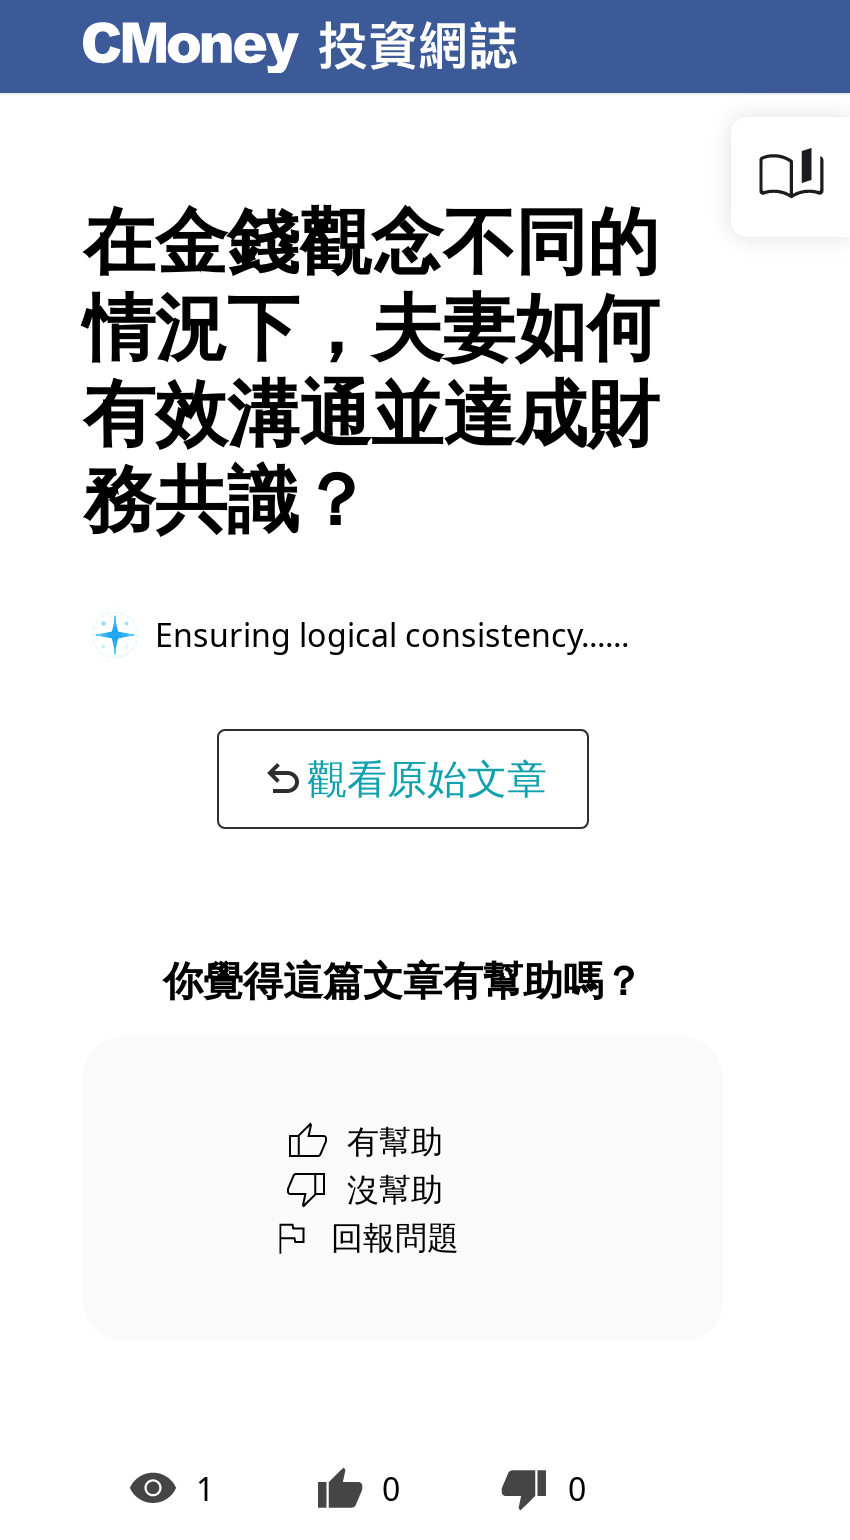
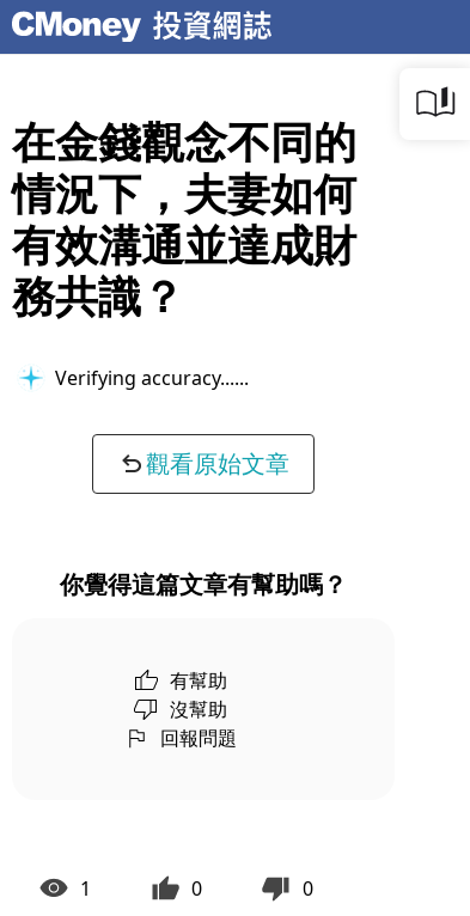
- Ensuring logical consistency...
+ Verifying accuracy...
